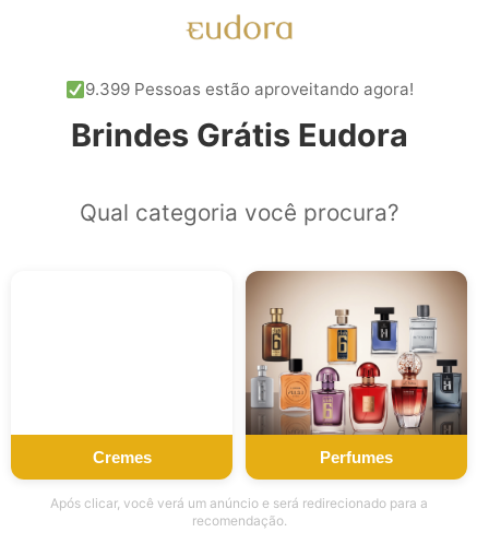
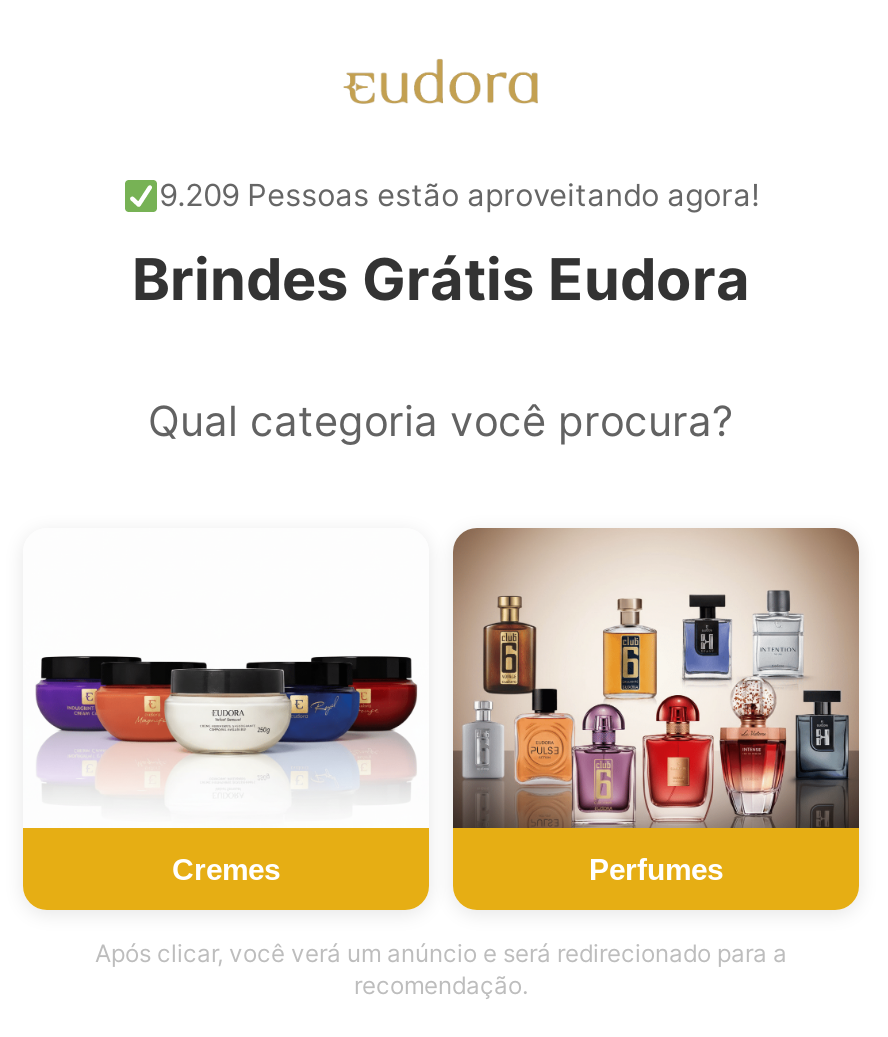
- 9.399 Pessoas estão aproveitando agora!
+ 9.209 Pessoas estão aproveitando agora!

+ [image]
